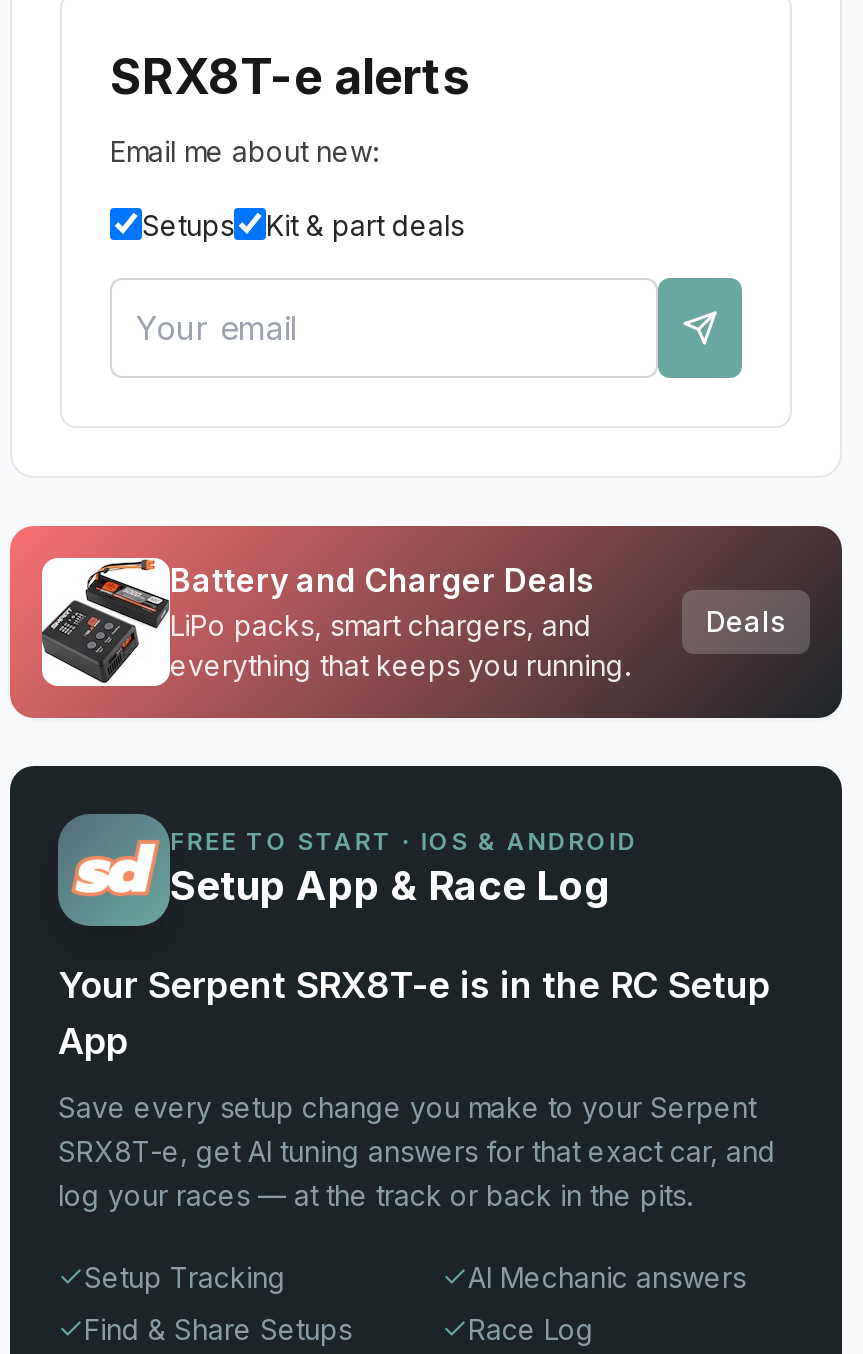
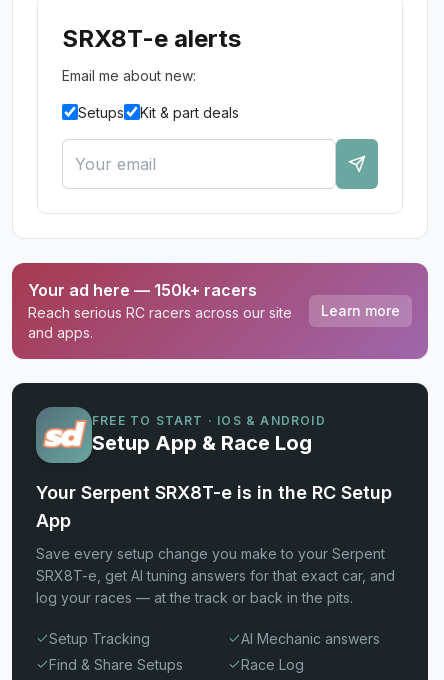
- [image]
- Battery and Charger Deals
- LiPo packs, smart chargers, and
- everything that keeps you running.
+ [image]
+ Your ad here — 150k+ racers
+ Reach serious RC racers across our site
+ and apps.

- Deals
+ Learn more
